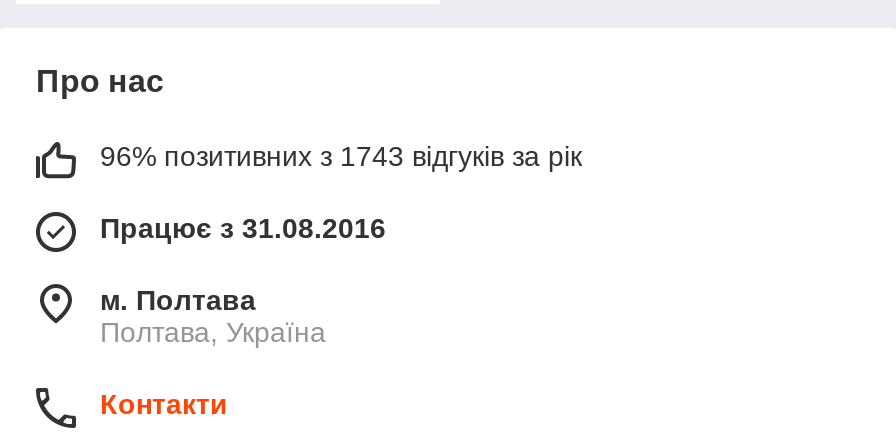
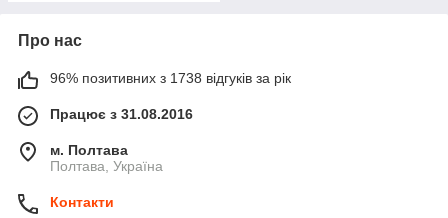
- 96% позитивних з 1743 відгуків за рік
+ 96% позитивних з 1738 відгуків за рік
